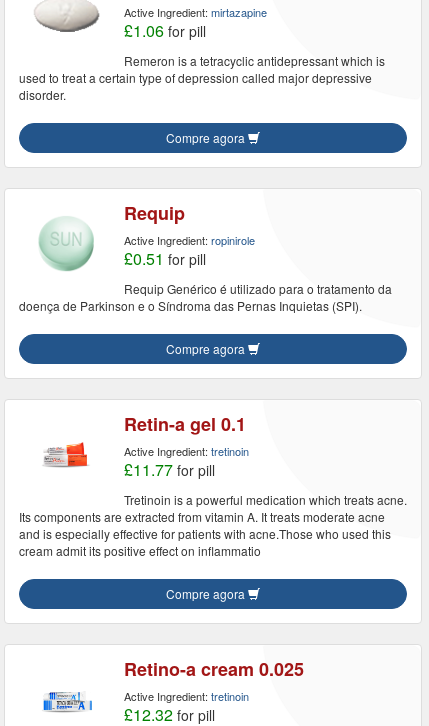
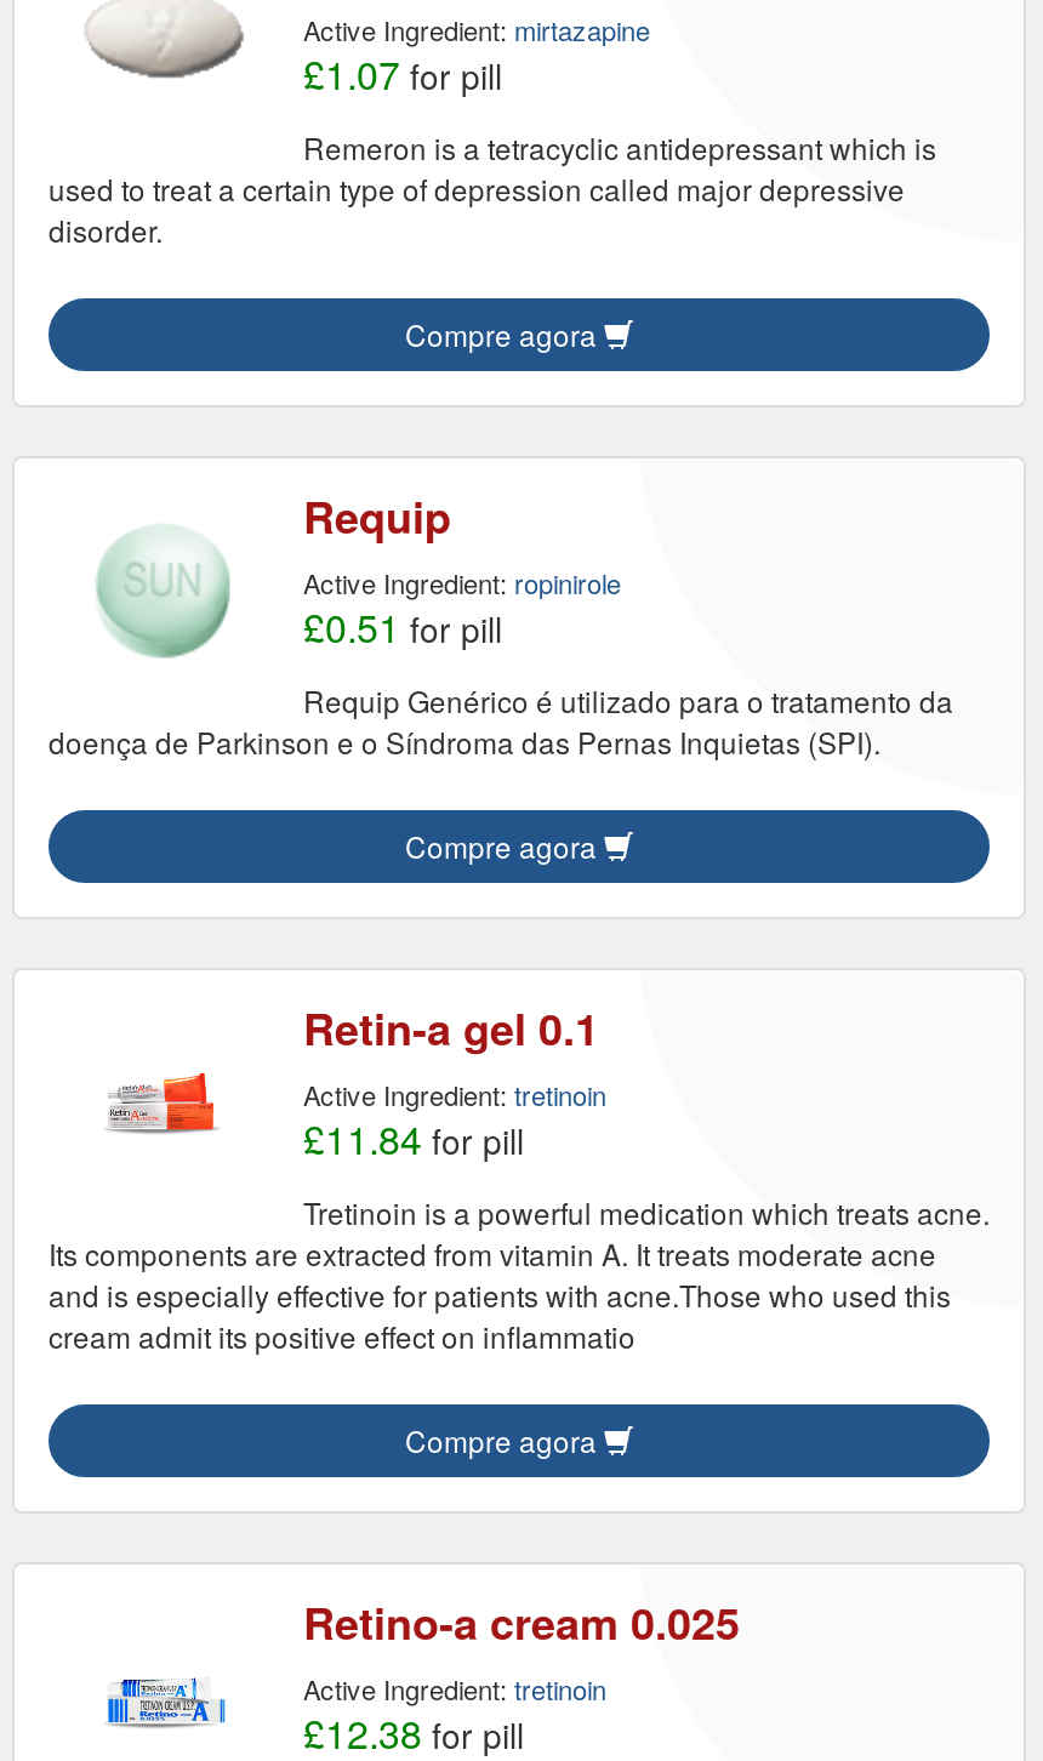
- £1.06for pill
+ £1.07for pill

- £11.77 for pill
+ £11.84 for pill

- £12.32 for pill
+ £12.38 for pill
